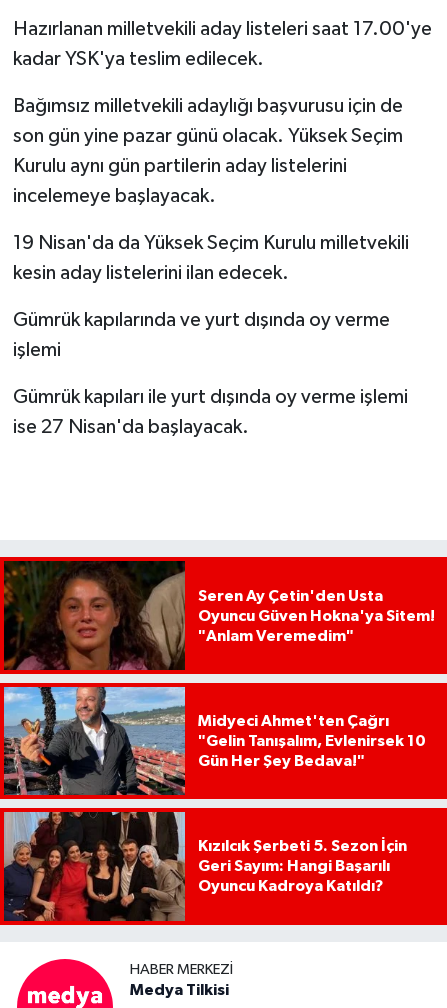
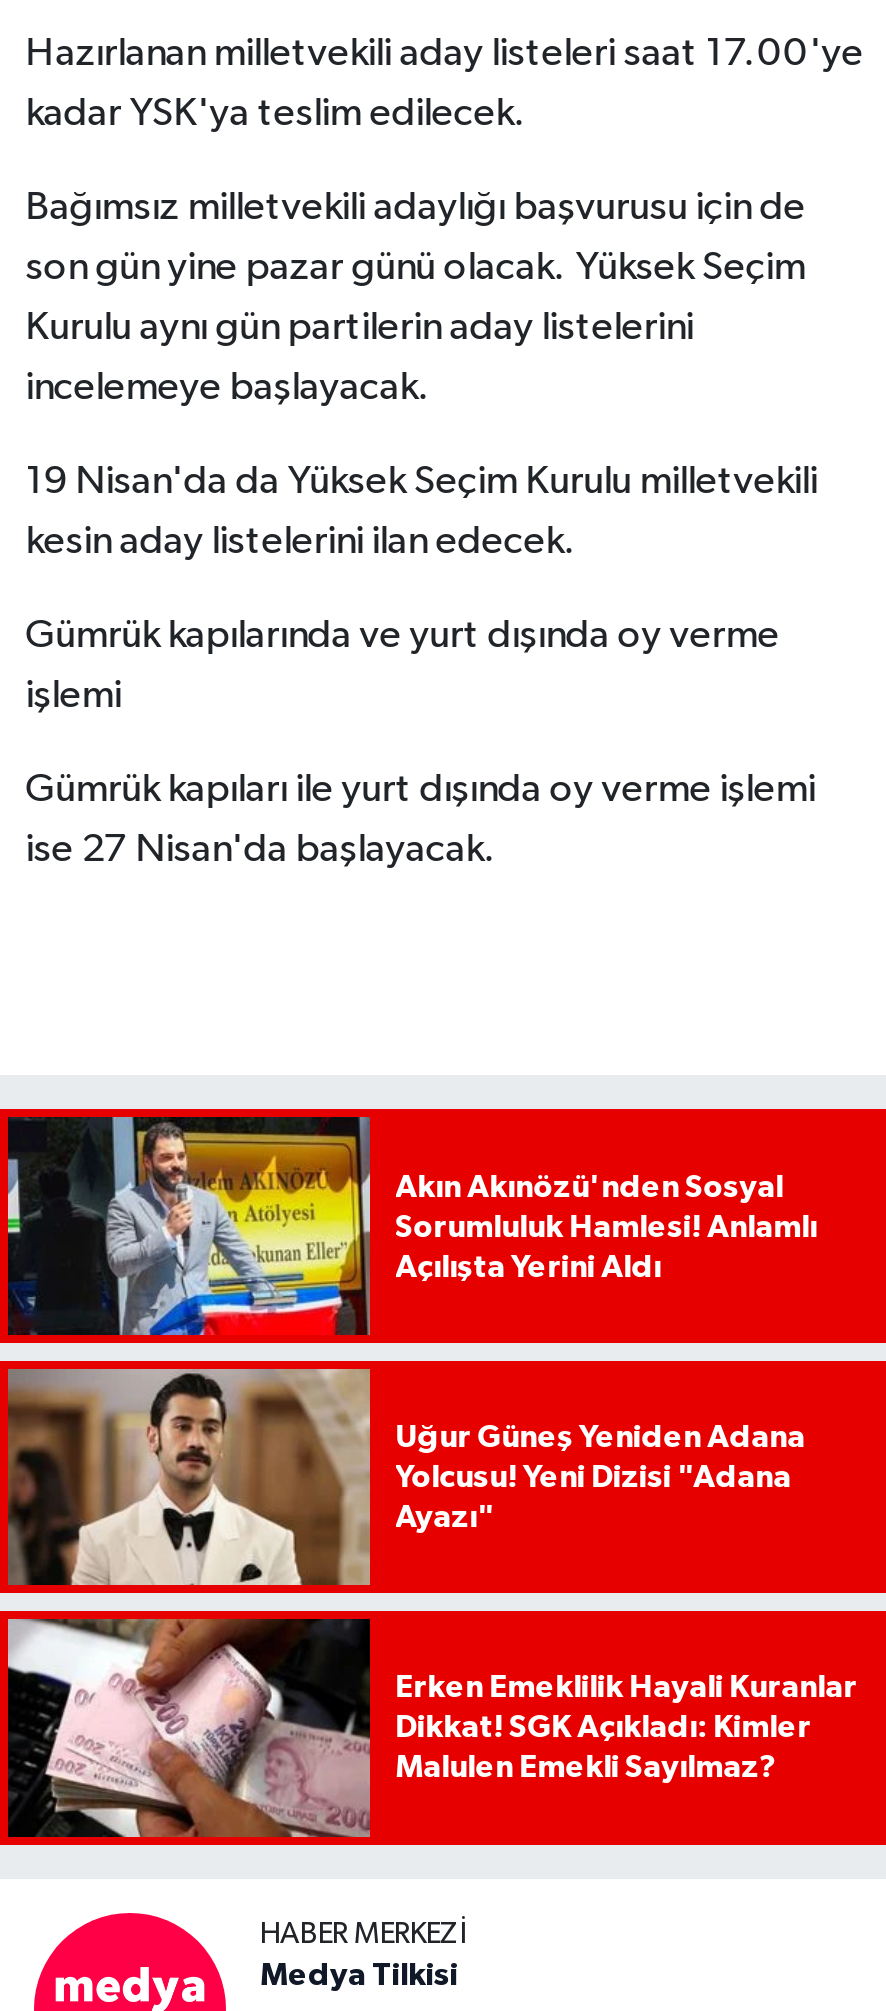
- [image]
- Seren Ay Çetin'den Usta
- Oyuncu Güven Hokna'ya Sitem!
- "Anlam Veremedim"
+ [image]
+ Akın Akınözü'nden Sosyal
+ Sorumluluk Hamlesi! Anlamlı
+ Açılışta Yerini Aldı

- [image]
- Midyeci Ahmet'ten Çağrı
- "Gelin Tanışalım, Evlenirsek 10
- Gün Her Şey Bedava!"
+ [image]
+ Uğur Güneş Yeniden Adana
+ Yolcusu! Yeni Dizisi "Adana
+ Ayazı"

- [image]
- Kızılcık Şerbeti 5. Sezon İçin
- Geri Sayım: Hangi Başarılı
- Oyuncu Kadroya Katıldı?
+ [image]
+ Erken Emeklilik Hayali Kuranlar
+ Dikkat! SGK Açıkladı: Kimler
+ Malulen Emekli Sayılmaz?
